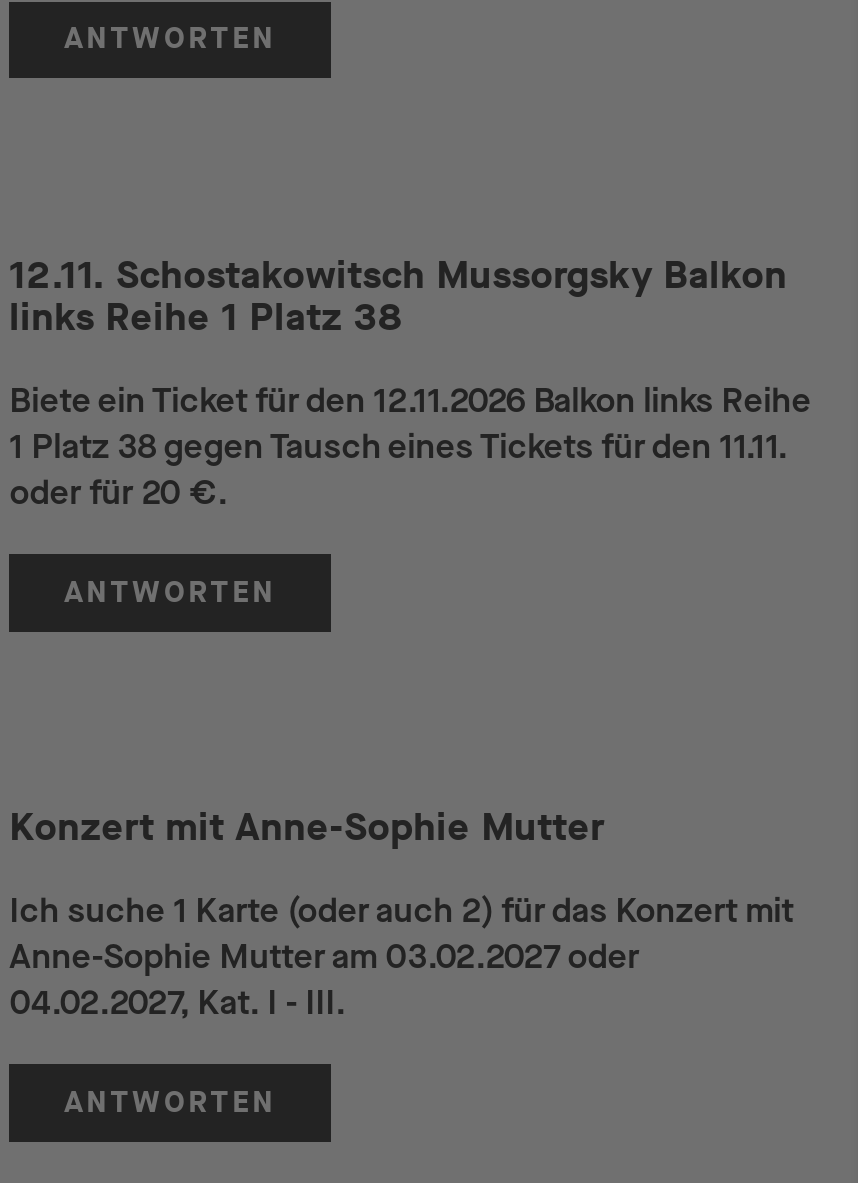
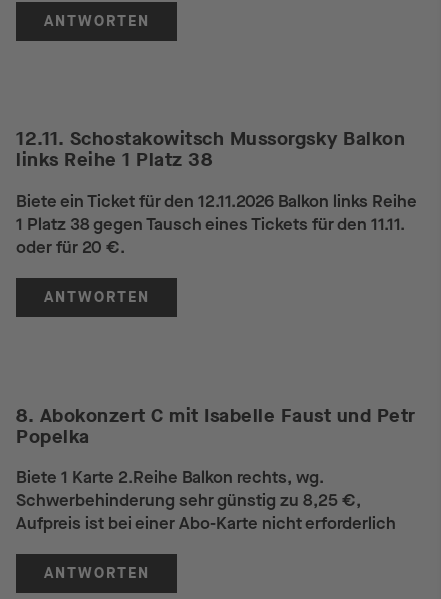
- Konzert mit Anne-Sophie Mutter
+ 8. Abokonzert C mit Isabelle Faust und Petr
+ Popelka

- Ich suche 1 Karte (oder auch 2) für das Konzert mit
- Anne-Sophie Mutter am 03.02.2027 oder
- 04.02.2027, Kat. I - III.
+ Biete 1 Karte 2.Reihe Balkon rechts, wg.
+ Schwerbehinderung sehr günstig zu 8,25 €,
+ Aufpreis ist bei einer Abo-Karte nicht erforderlich
